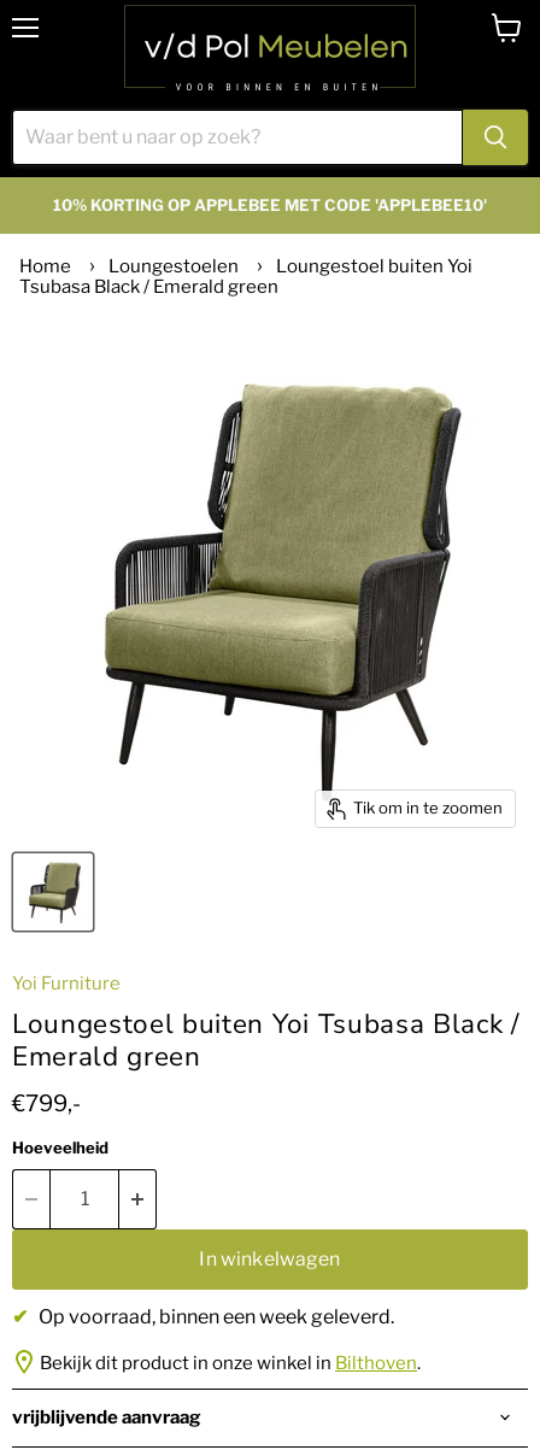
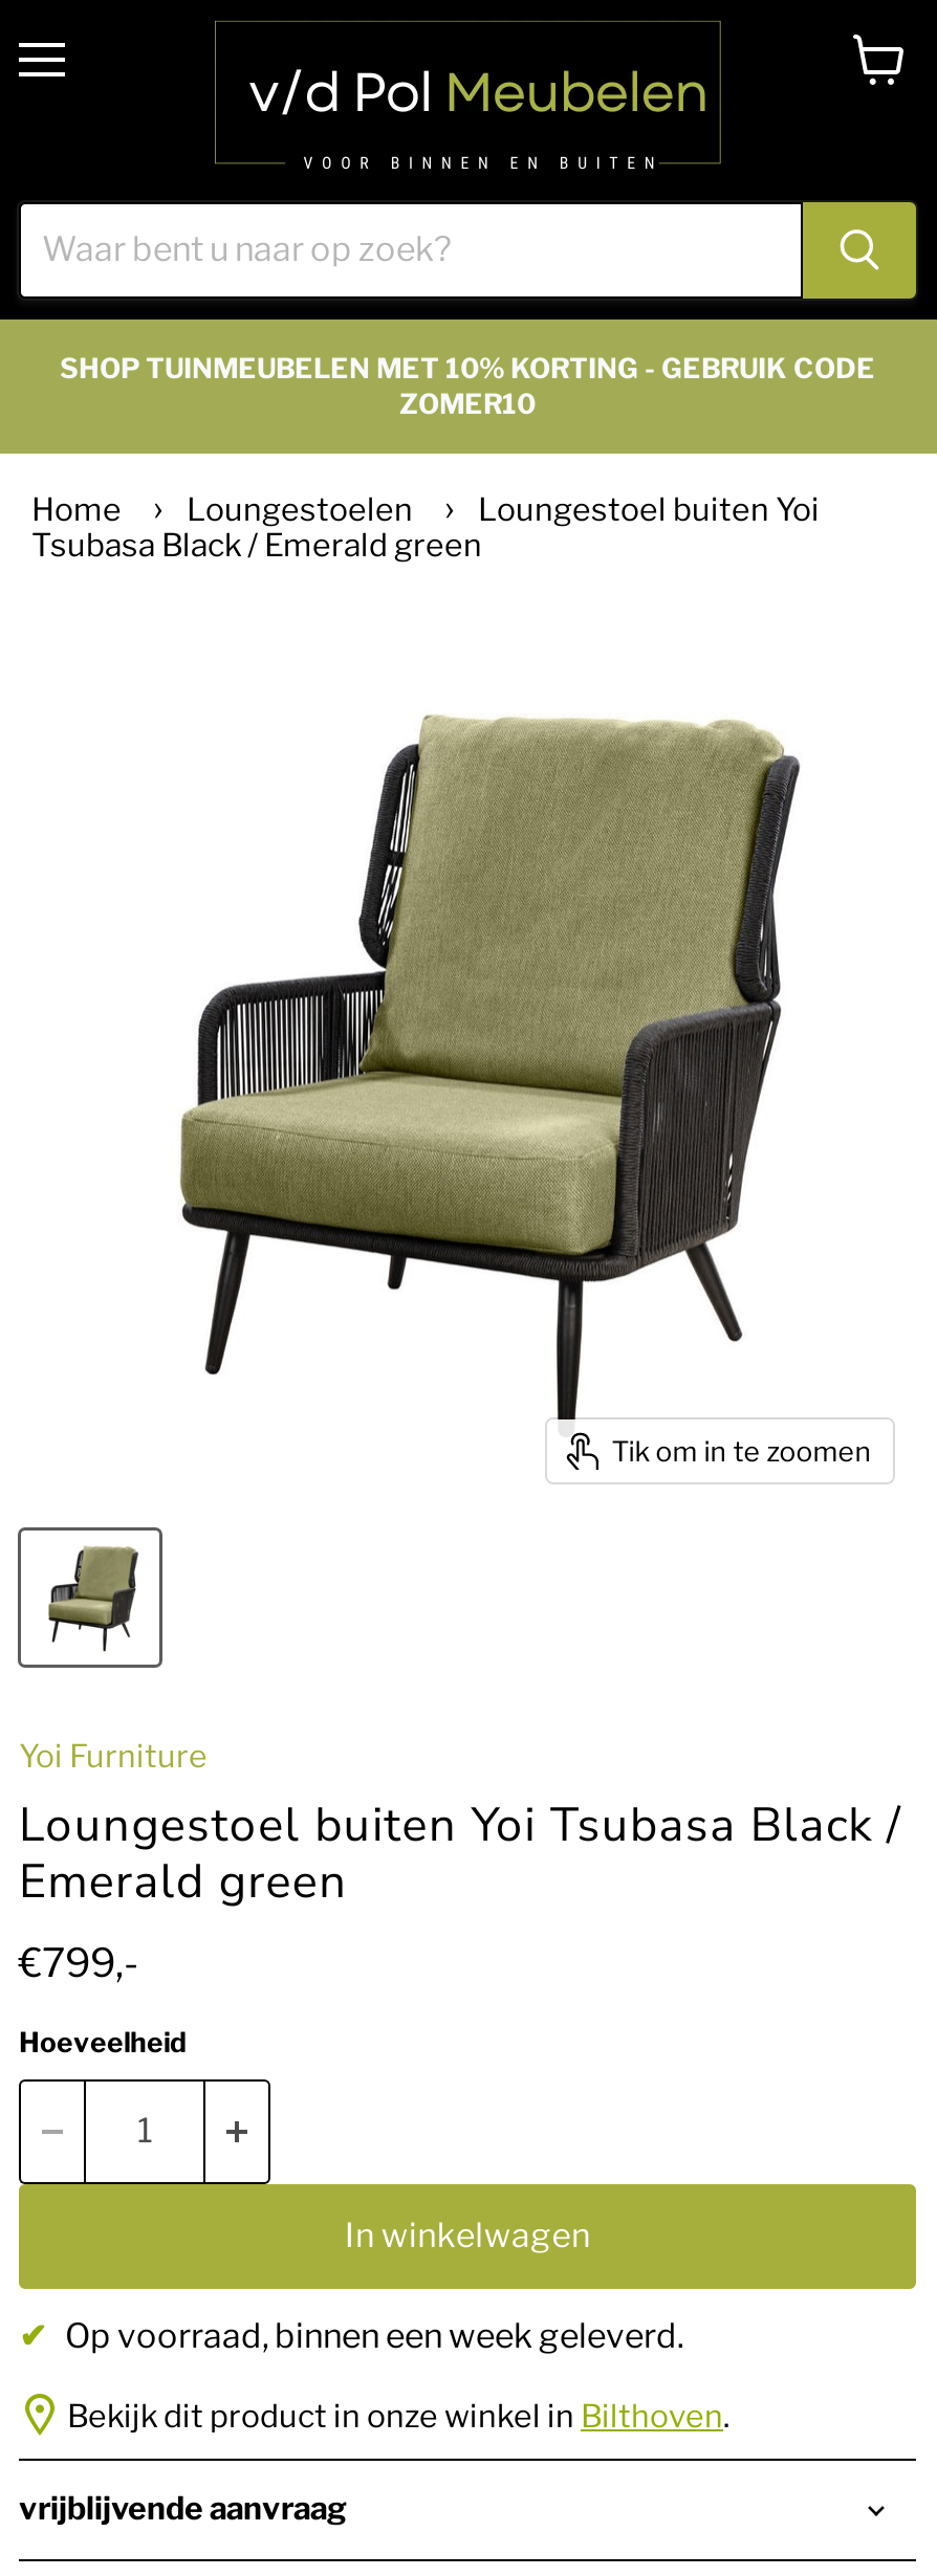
- 10% KORTING OP APPLEBEE MET CODE 'APPLEBEE10'
+ SHOP TUINMEUBELEN MET 10% KORTING - GEBRUIK CODE
+ ZOMER10
